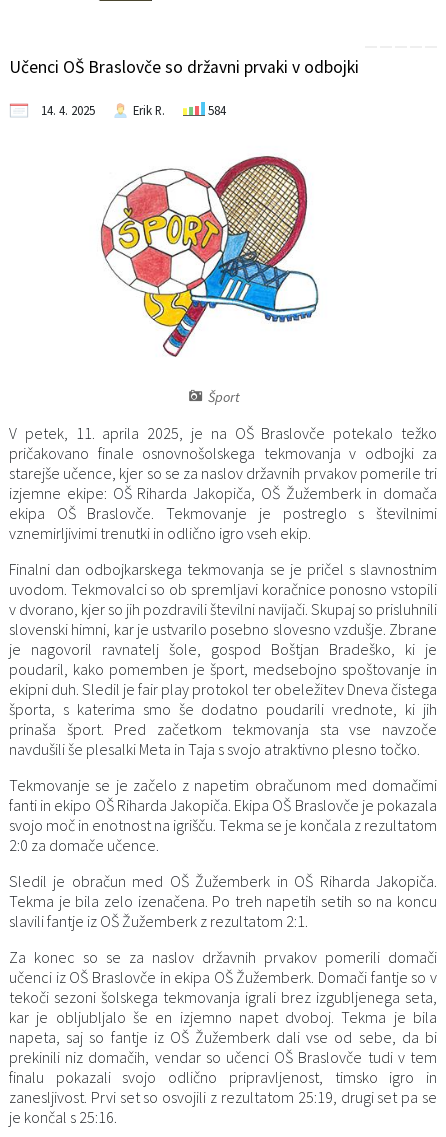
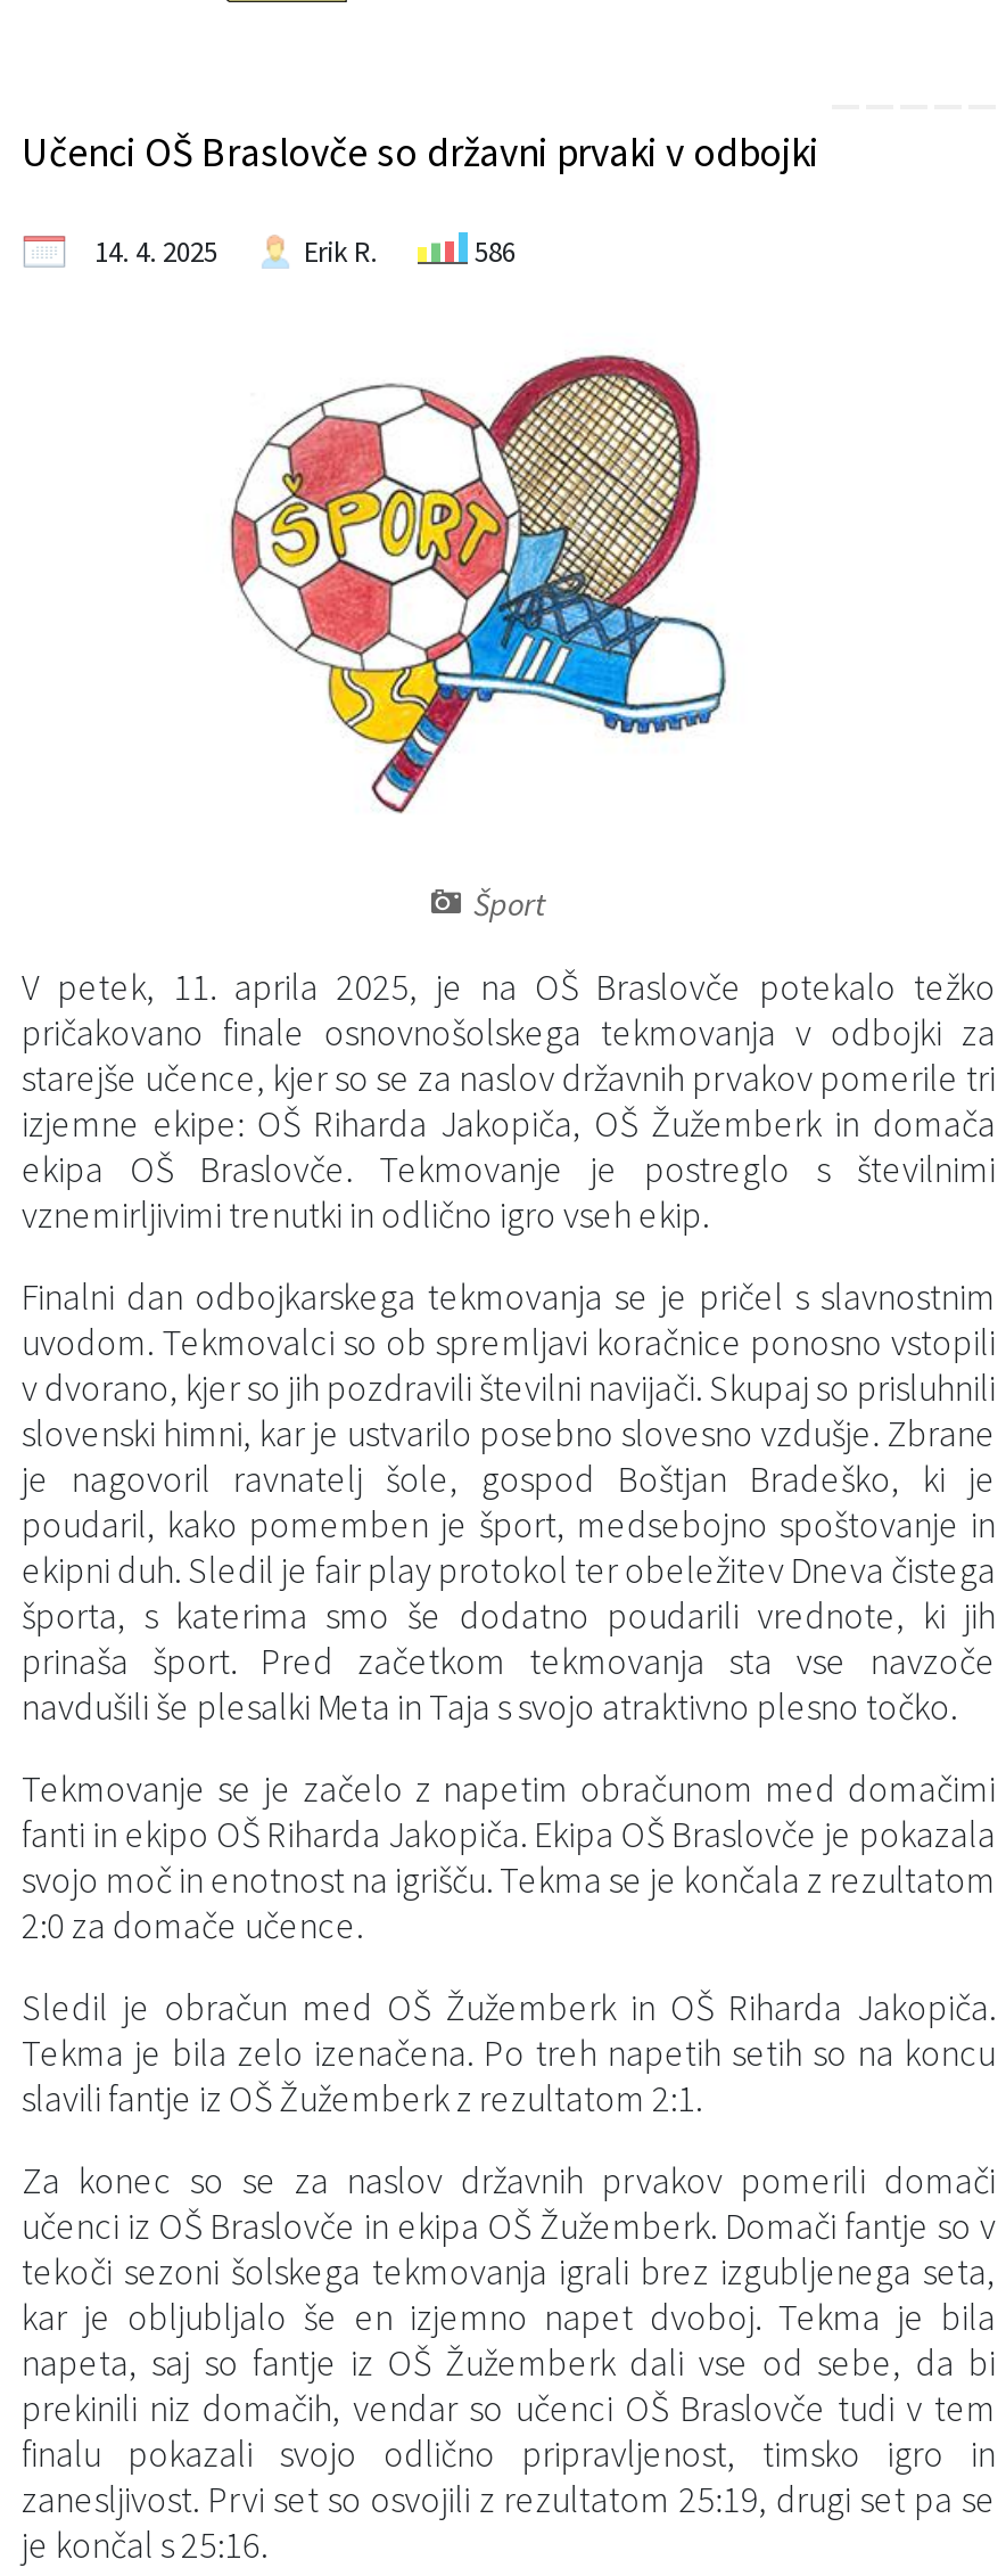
- 584
+ 586
